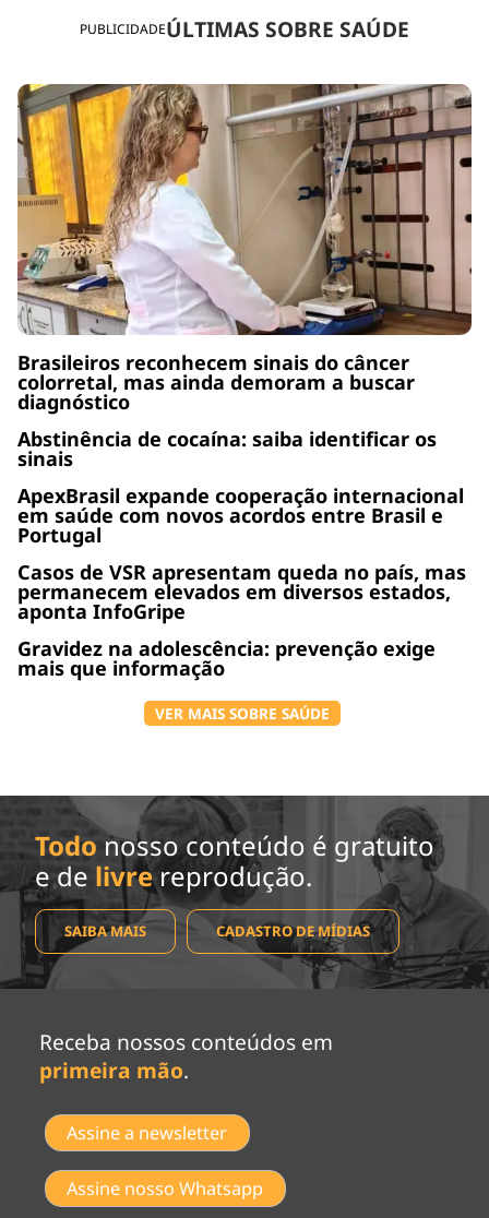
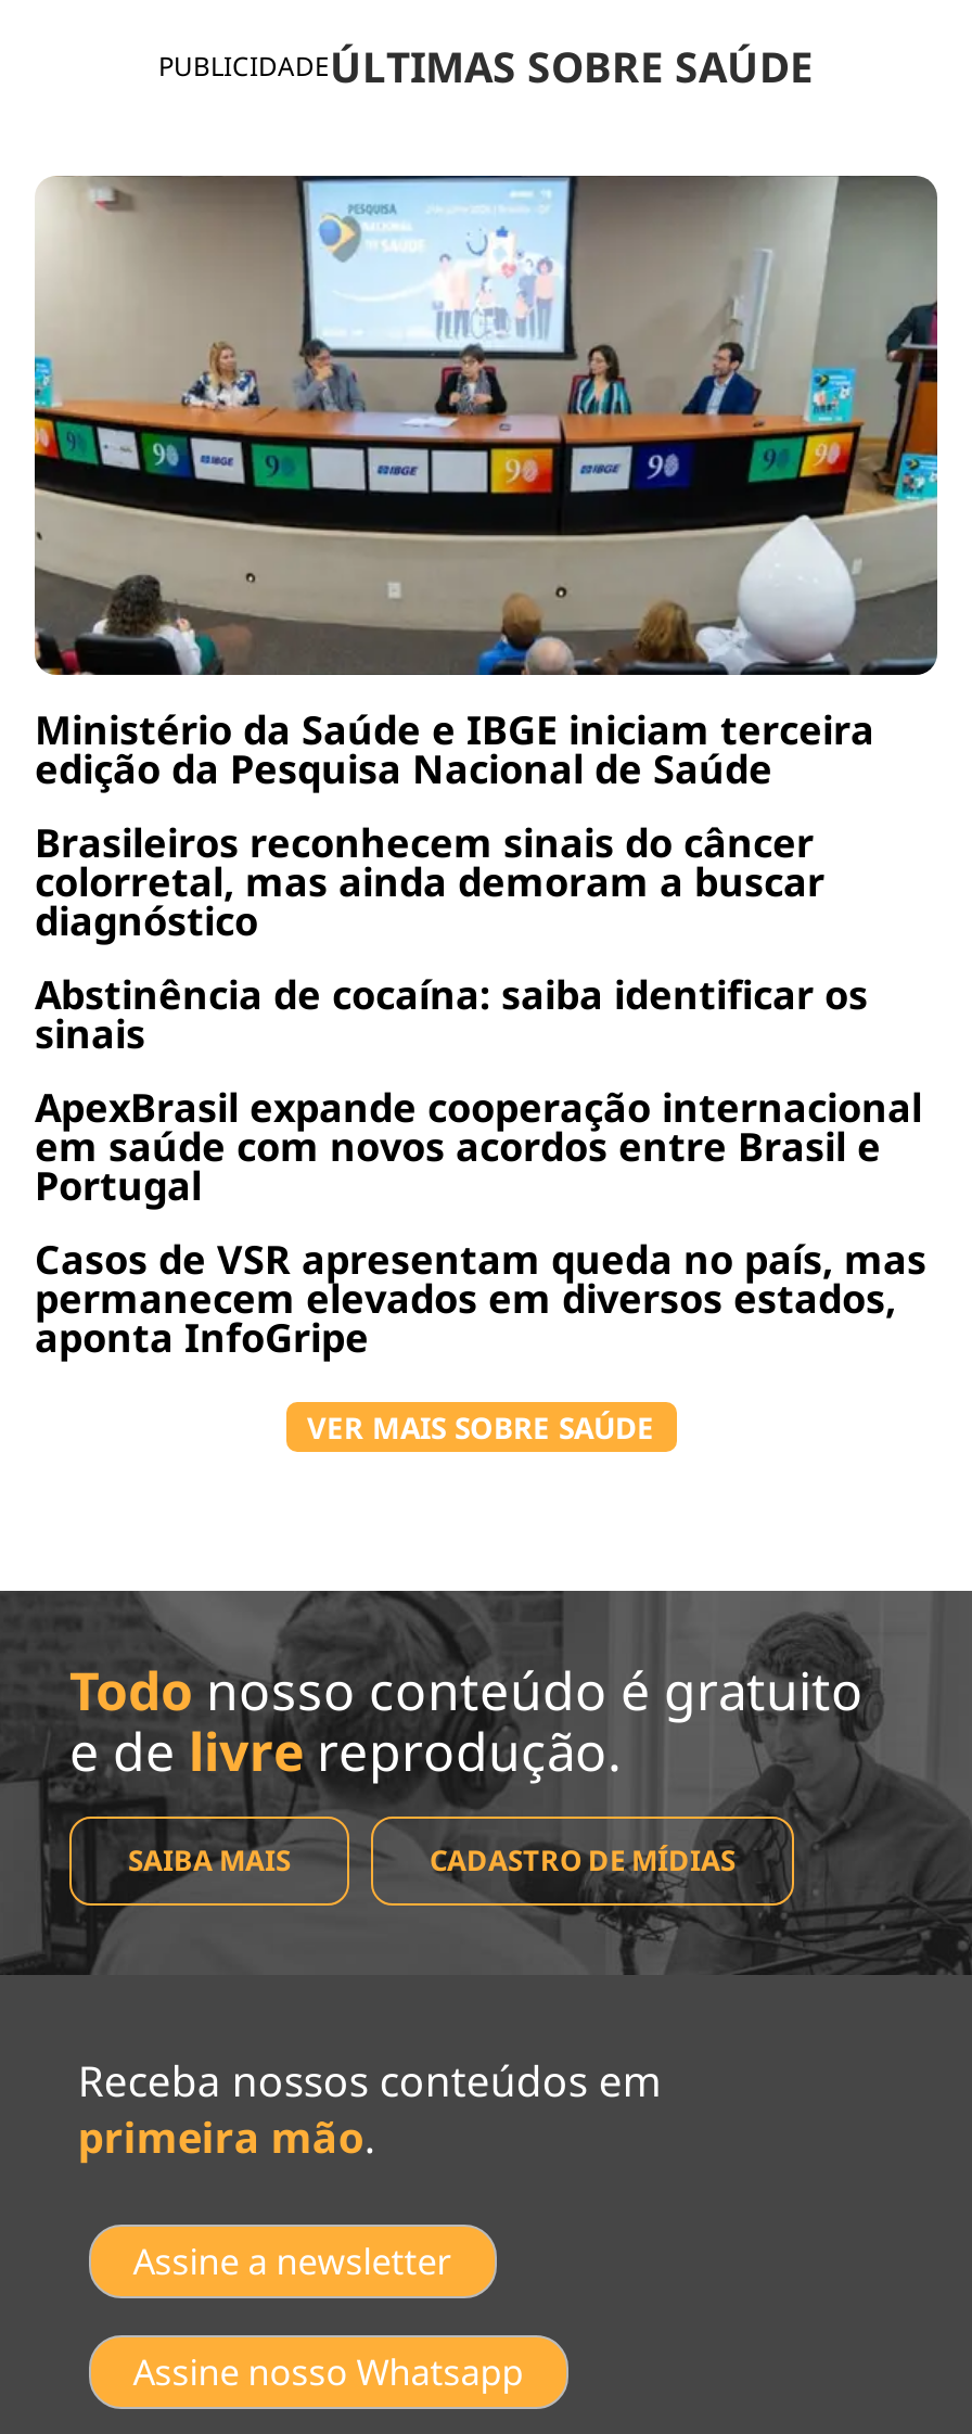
+ Ministério da Saúde e IBGE iniciam terceira
+ edição da Pesquisa Nacional de Saúde

- [image]
+ [image]

moved down: Brasileiros reconhecem sinais do câncer | colorretal, mas ainda demoram a buscar | diagnóstico | ... | permanecem elevados em diversos estados, | aponta InfoGripe

- Gravidez na adolescência: prevenção exige
- mais que informação
